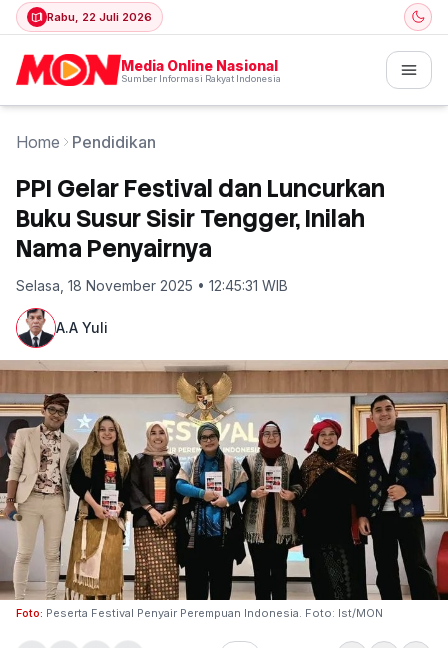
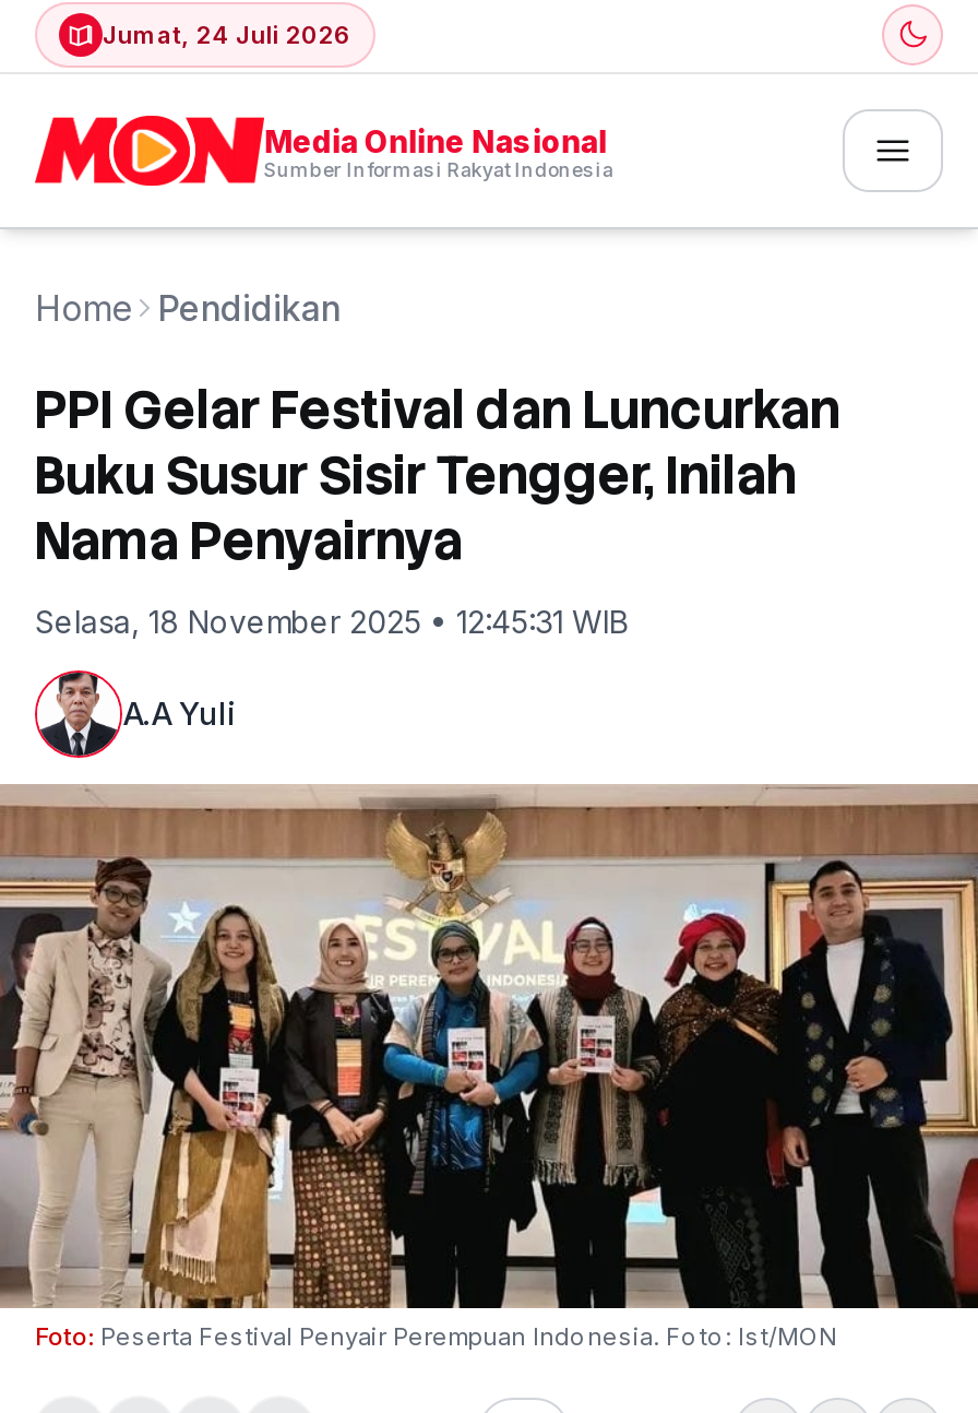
- Rabu, 22 Juli 2026
+ Jumat, 24 Juli 2026
